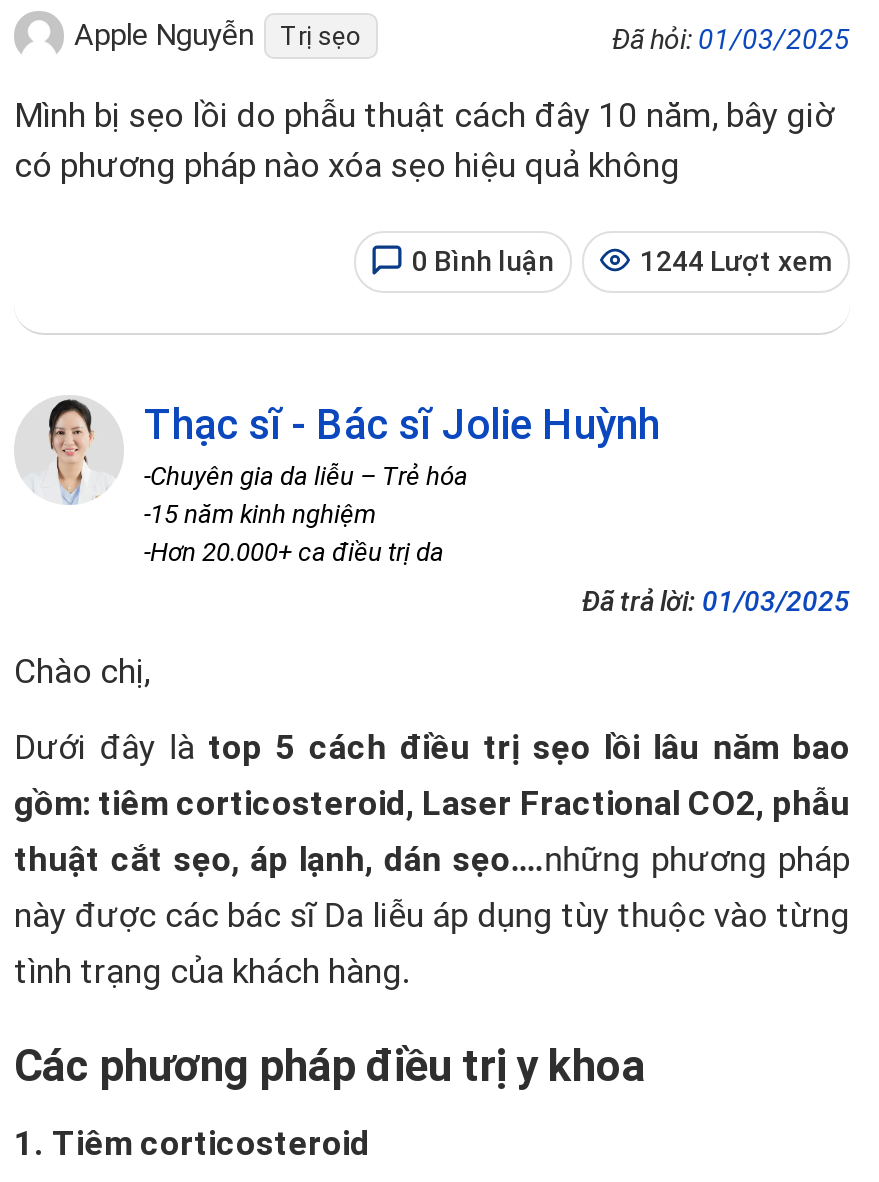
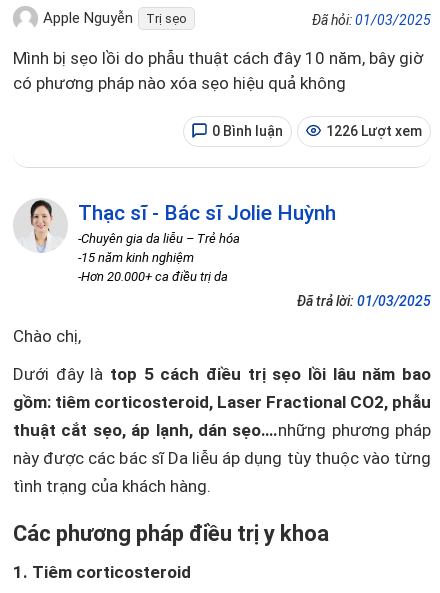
- 1244 Lượt xem
+ 1226 Lượt xem
